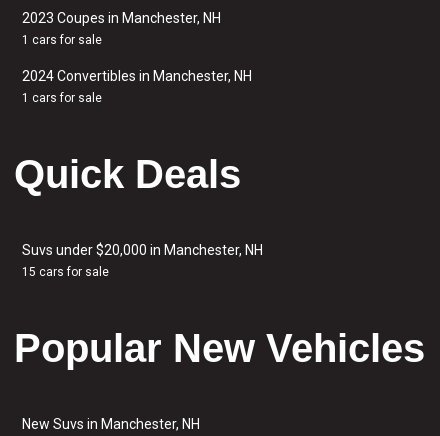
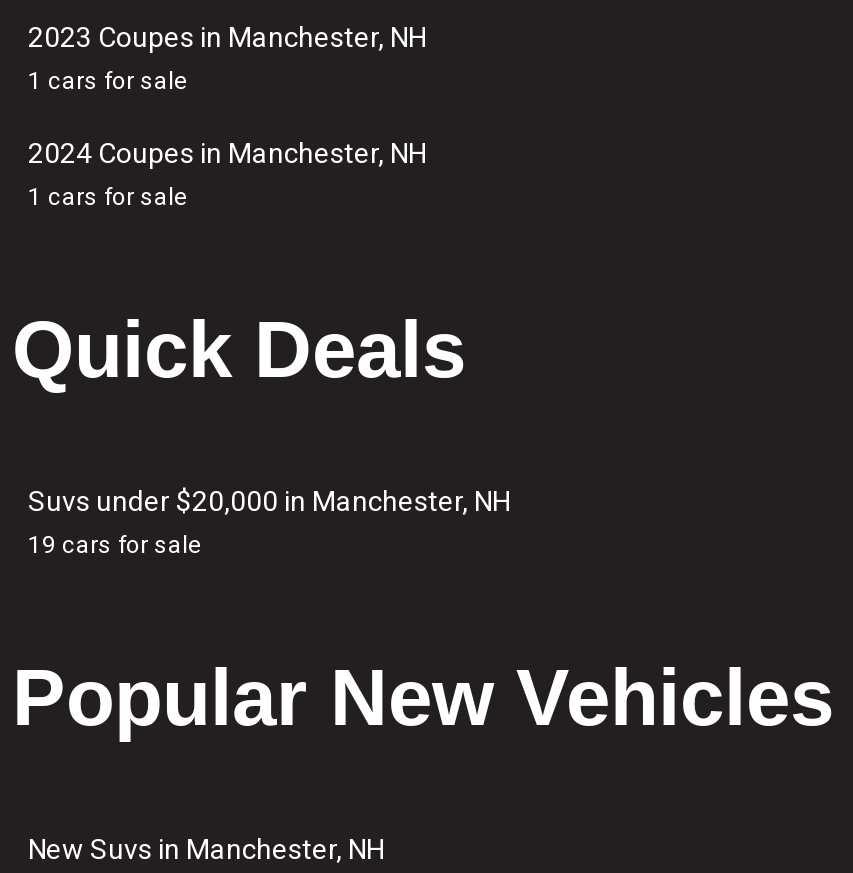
- 2024 Convertibles in Manchester, NH
+ 2024 Coupes in Manchester, NH

- 15 cars for sale
+ 19 cars for sale
